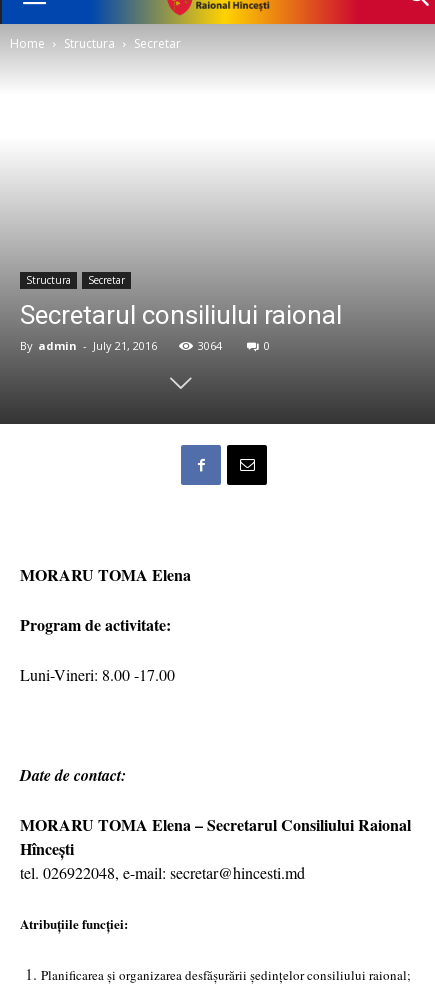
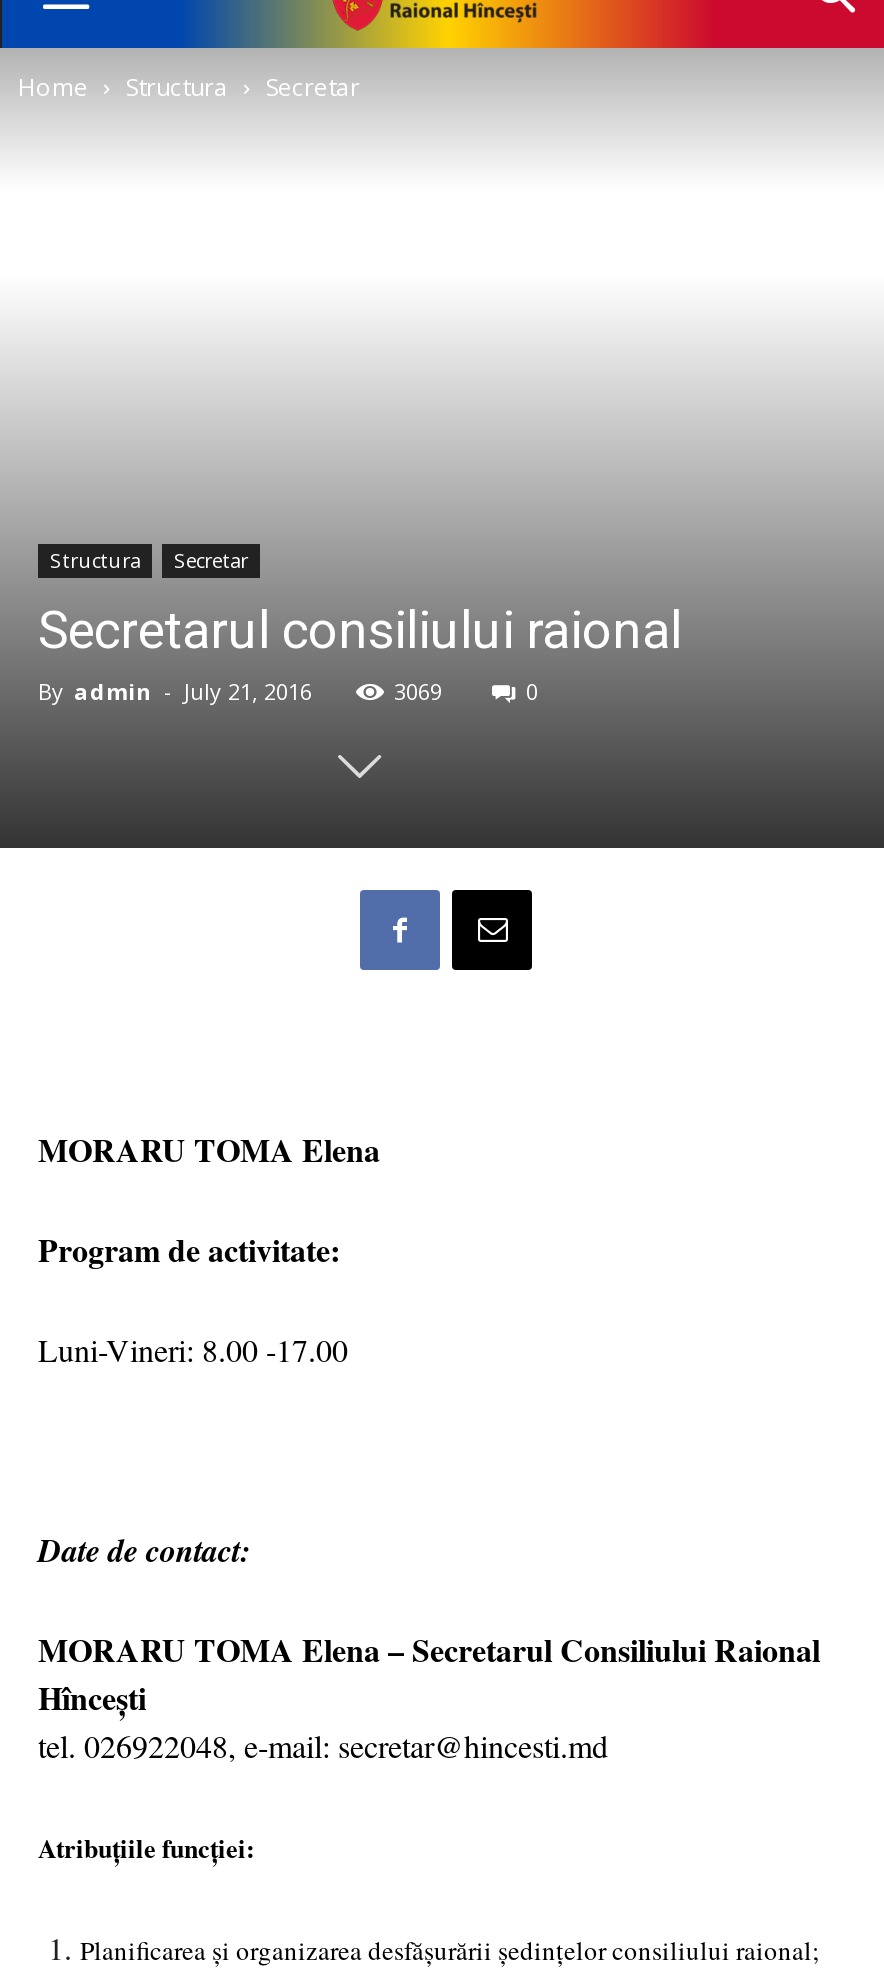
- 3064
+ 3069
